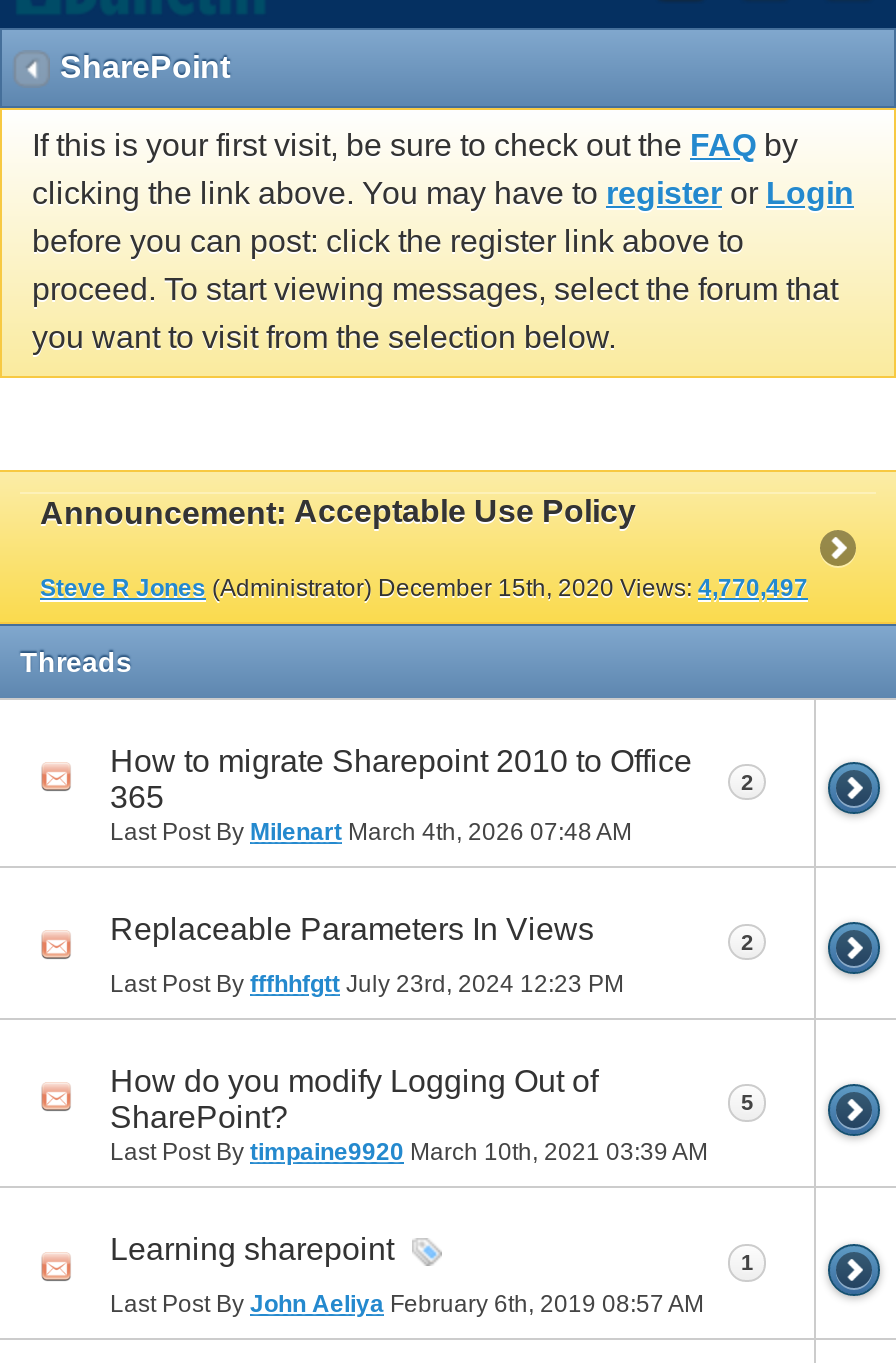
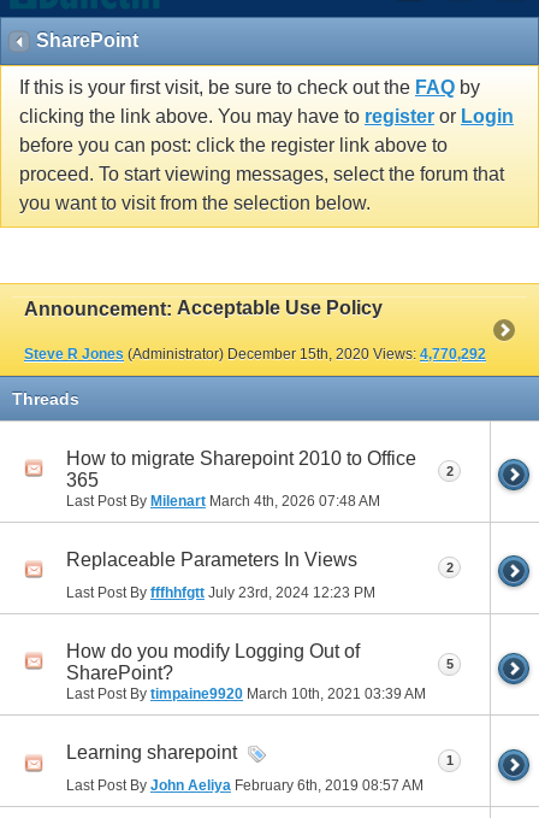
- Steve R Jones (Administrator) December 15th, 2020 Views: 4,770,497
+ Steve R Jones (Administrator) December 15th, 2020 Views: 4,770,292
